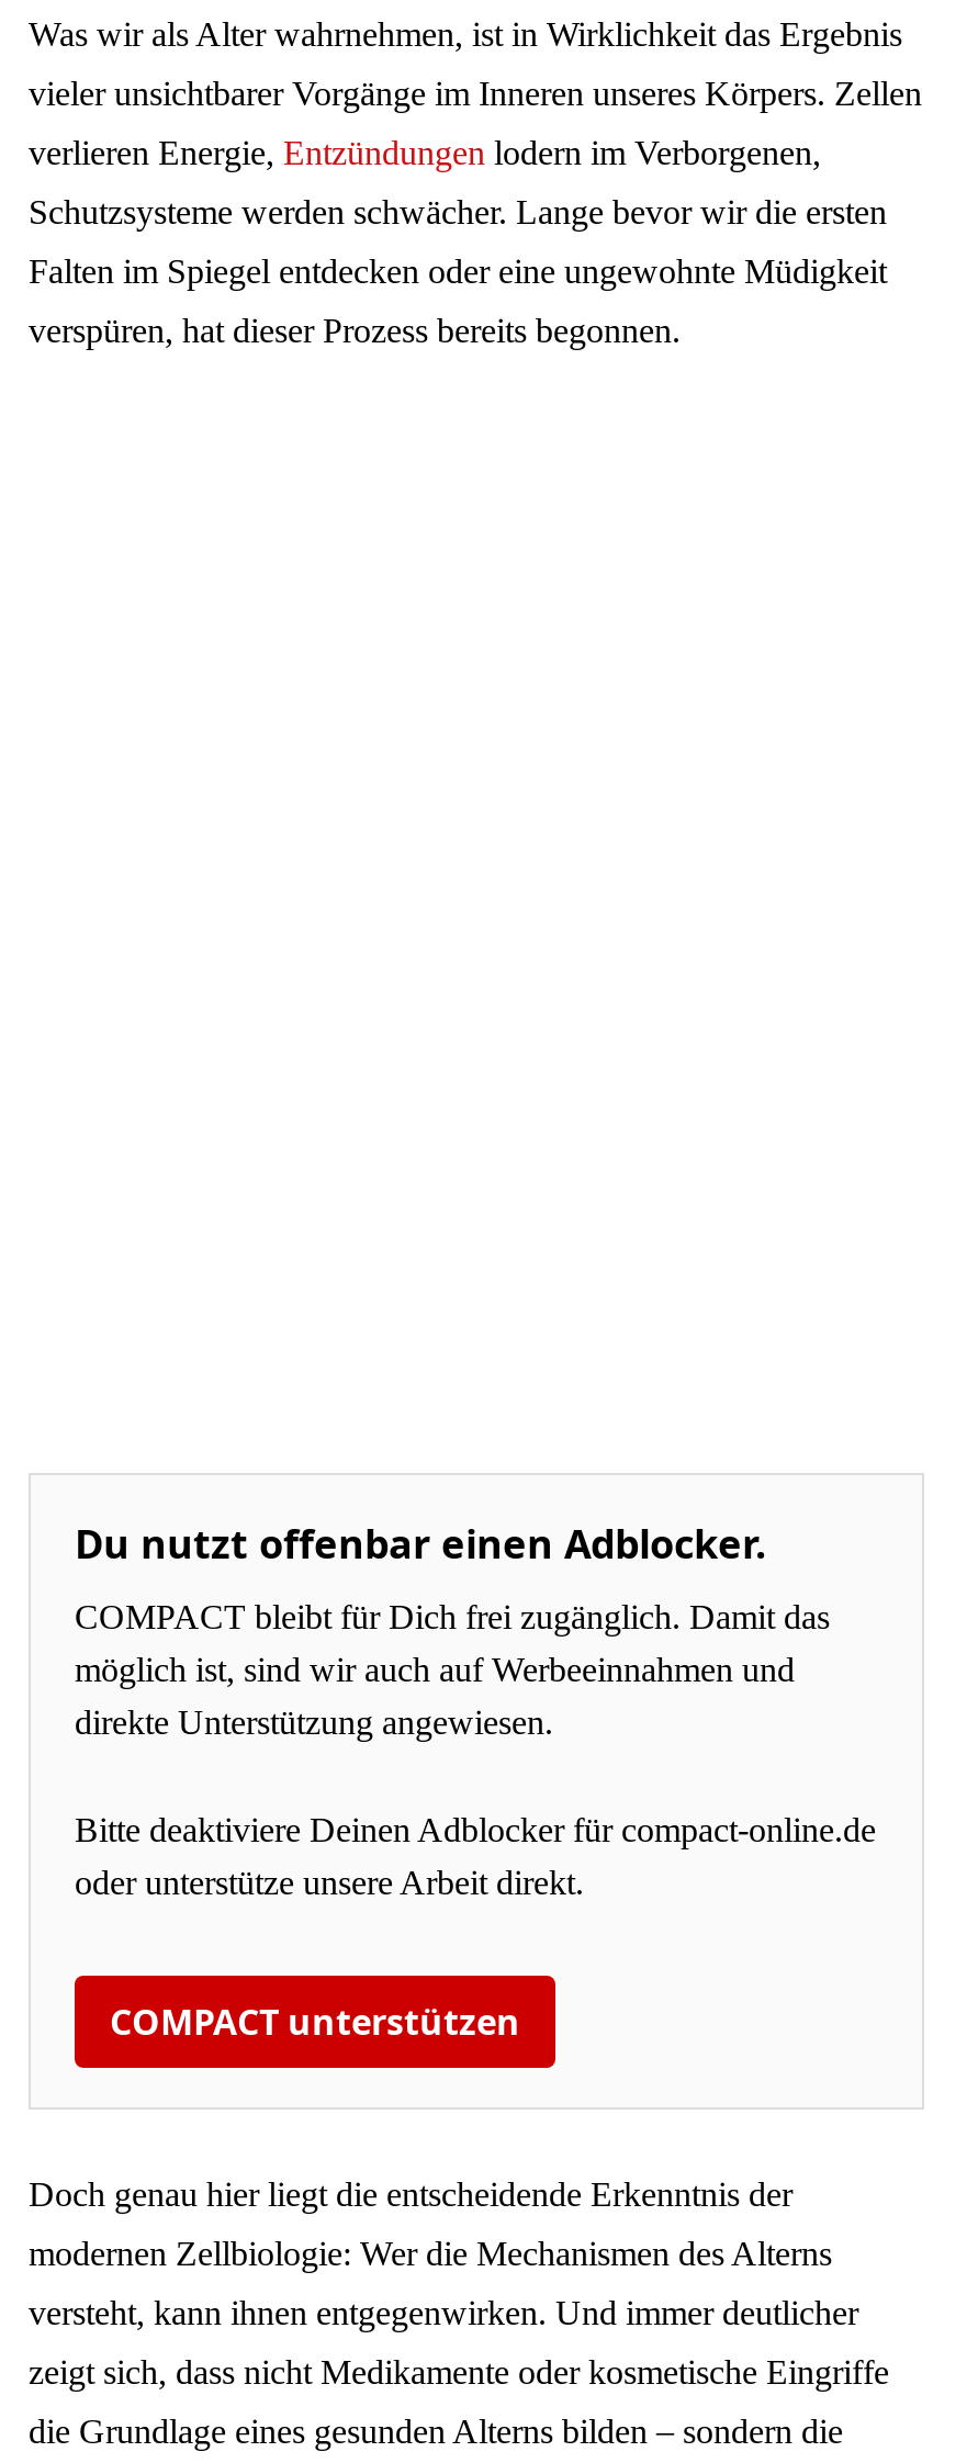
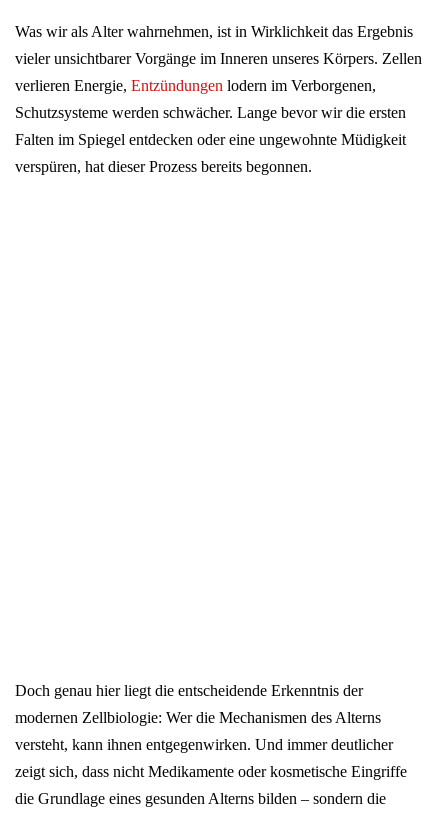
- Du nutzt offenbar einen Adblocker.
- COMPACT bleibt für Dich frei zugänglich. Damit das
- möglich ist, sind wir auch auf Werbeeinnahmen und
- direkte Unterstützung angewiesen.
- Bitte deaktiviere Deinen Adblocker für compact-online.de
- oder unterstütze unsere Arbeit direkt.
- COMPACT unterstützen
